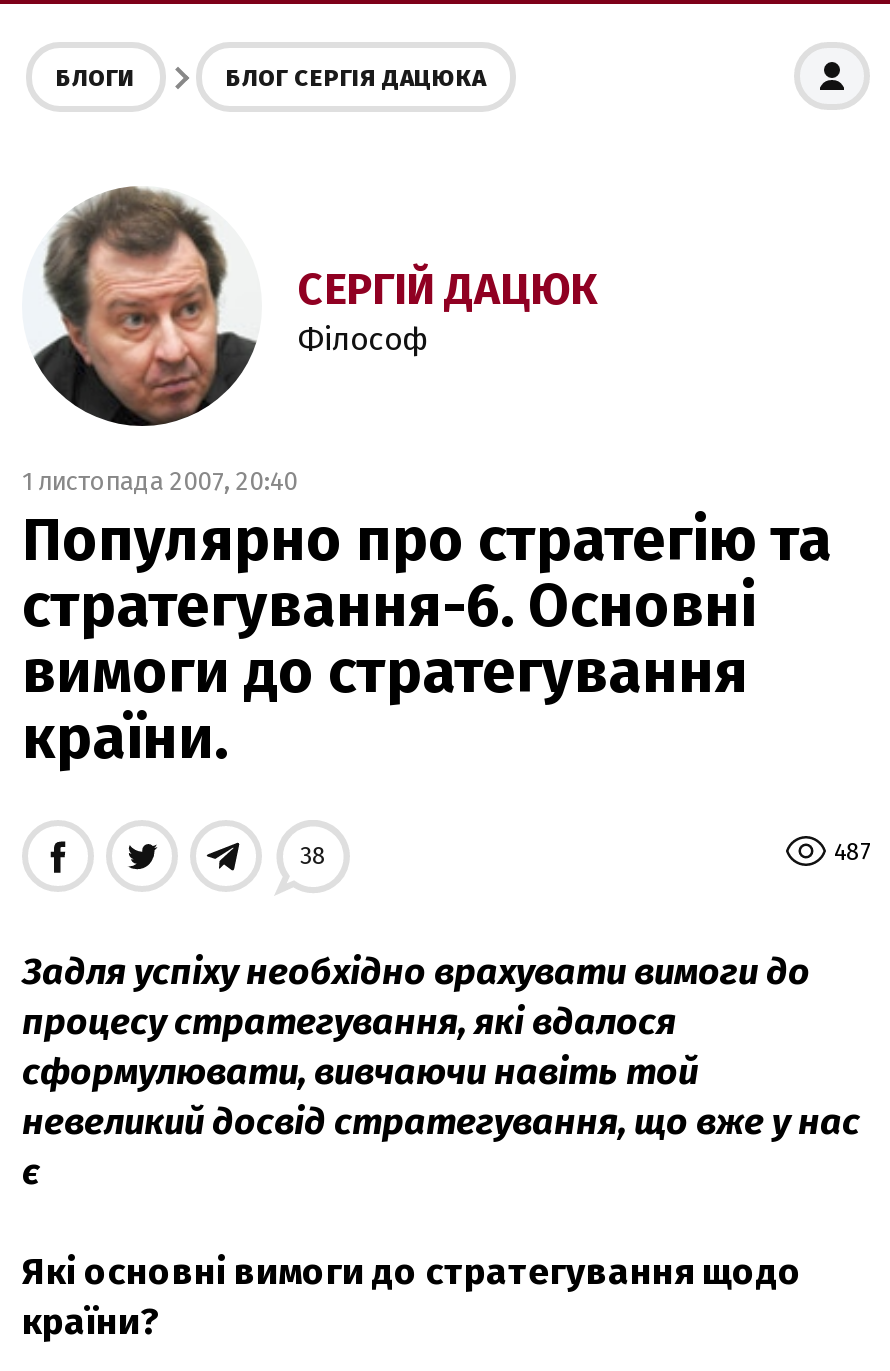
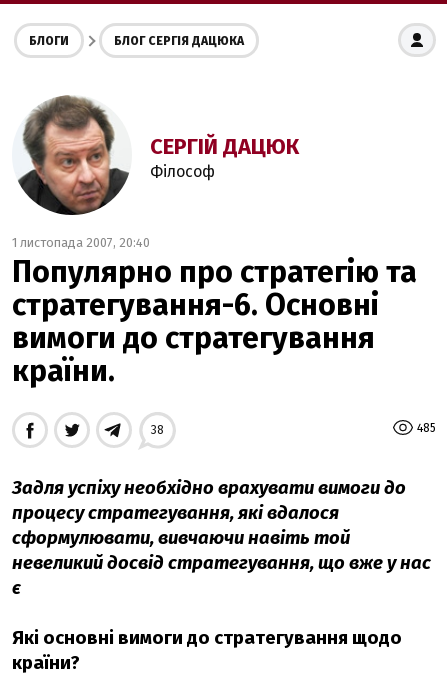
- 487
+ 485
